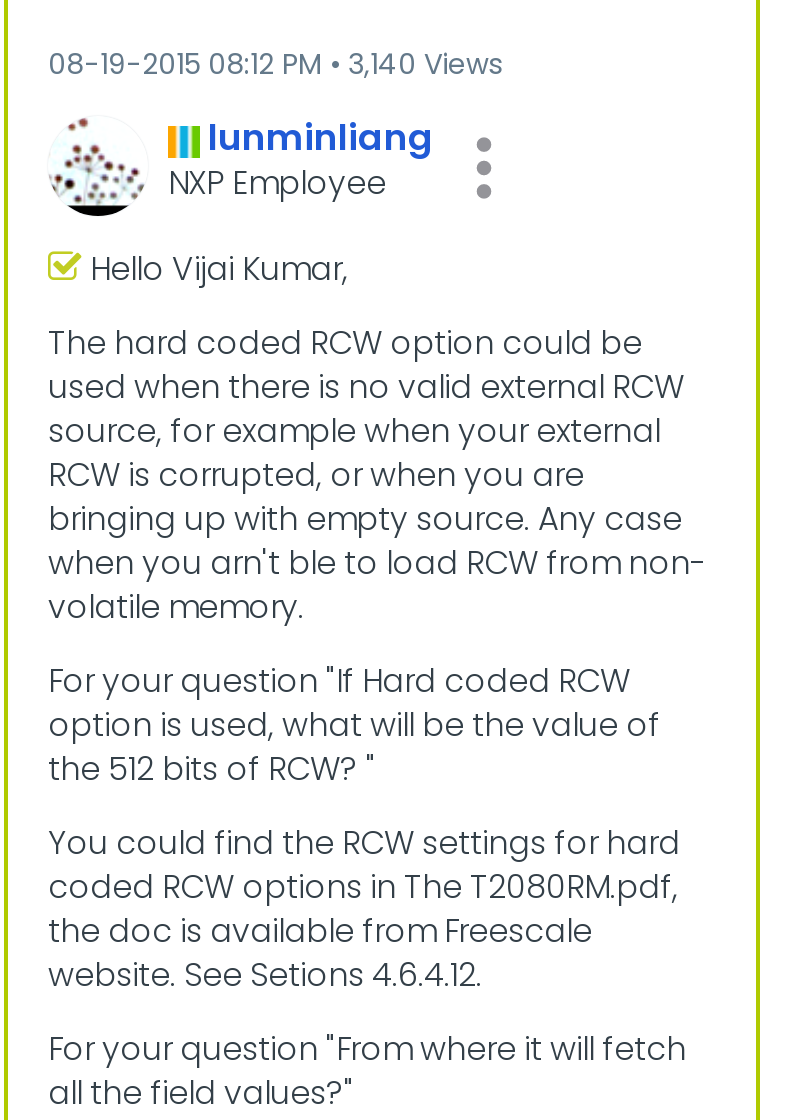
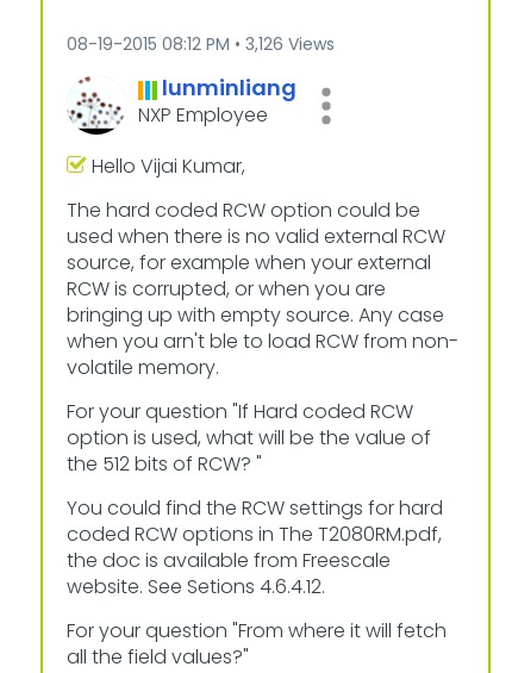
- 08-19-2015 08:12 PM 3,140 Views
+ 08-19-2015 08:12 PM 3,126 Views
